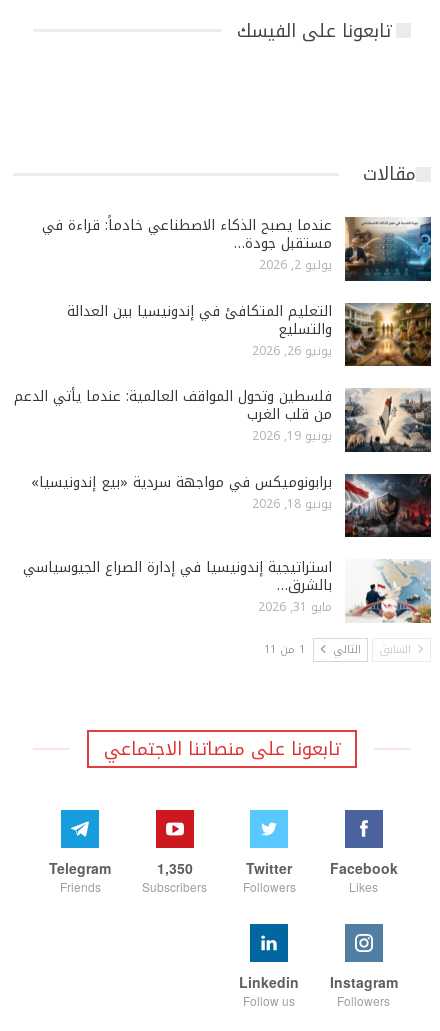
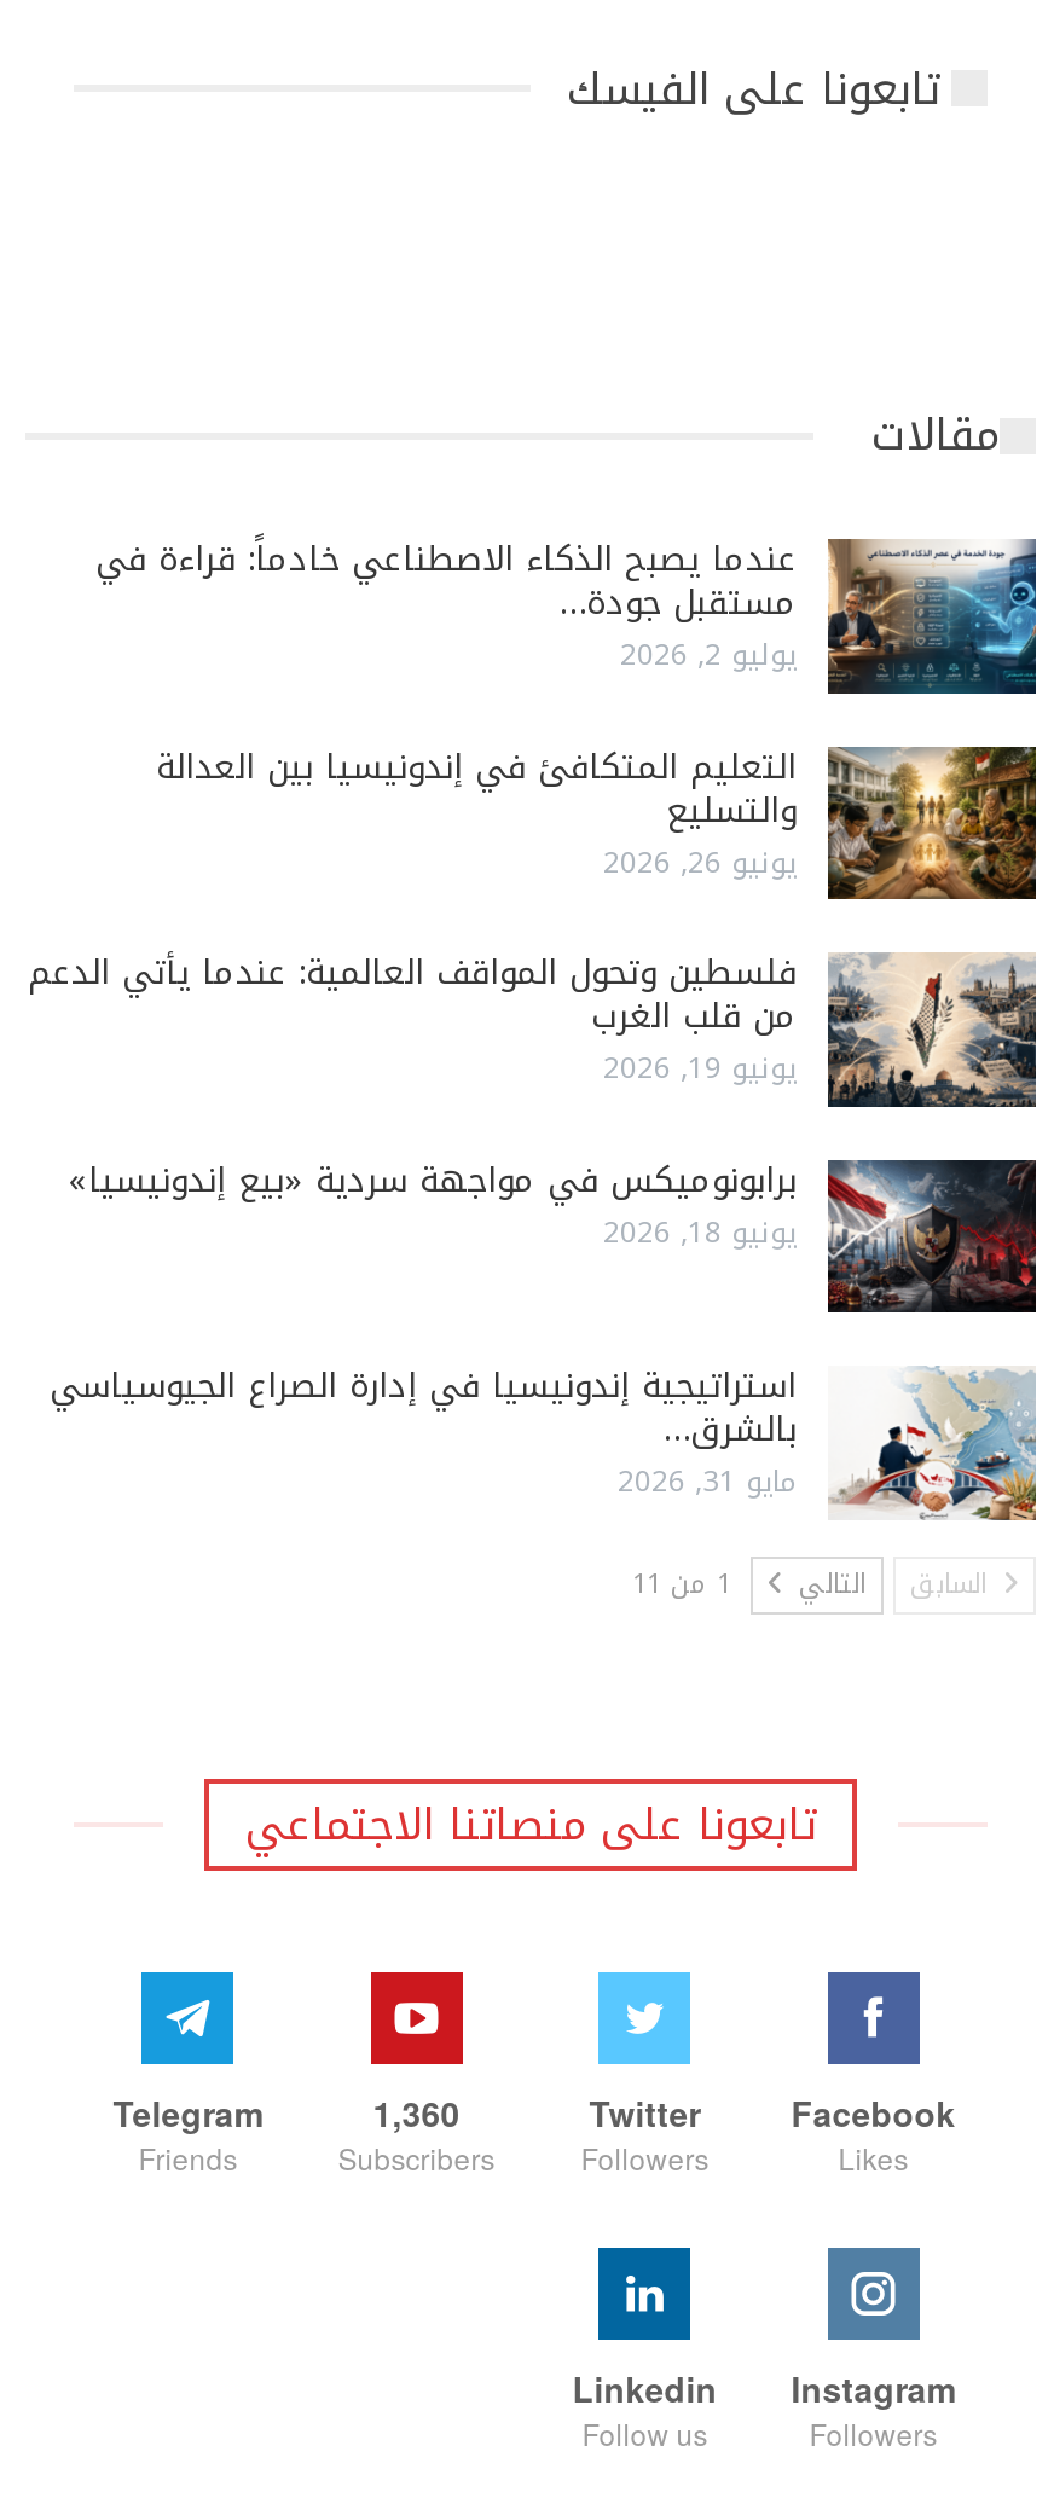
- 1,350
+ 1,360
